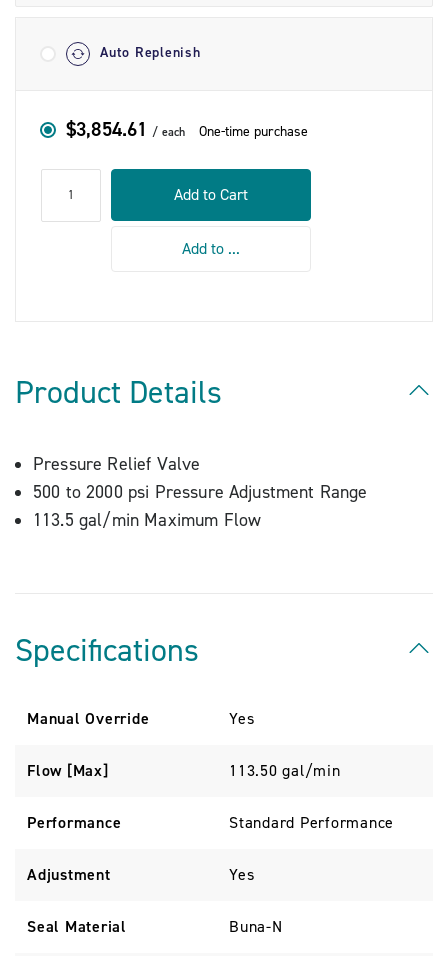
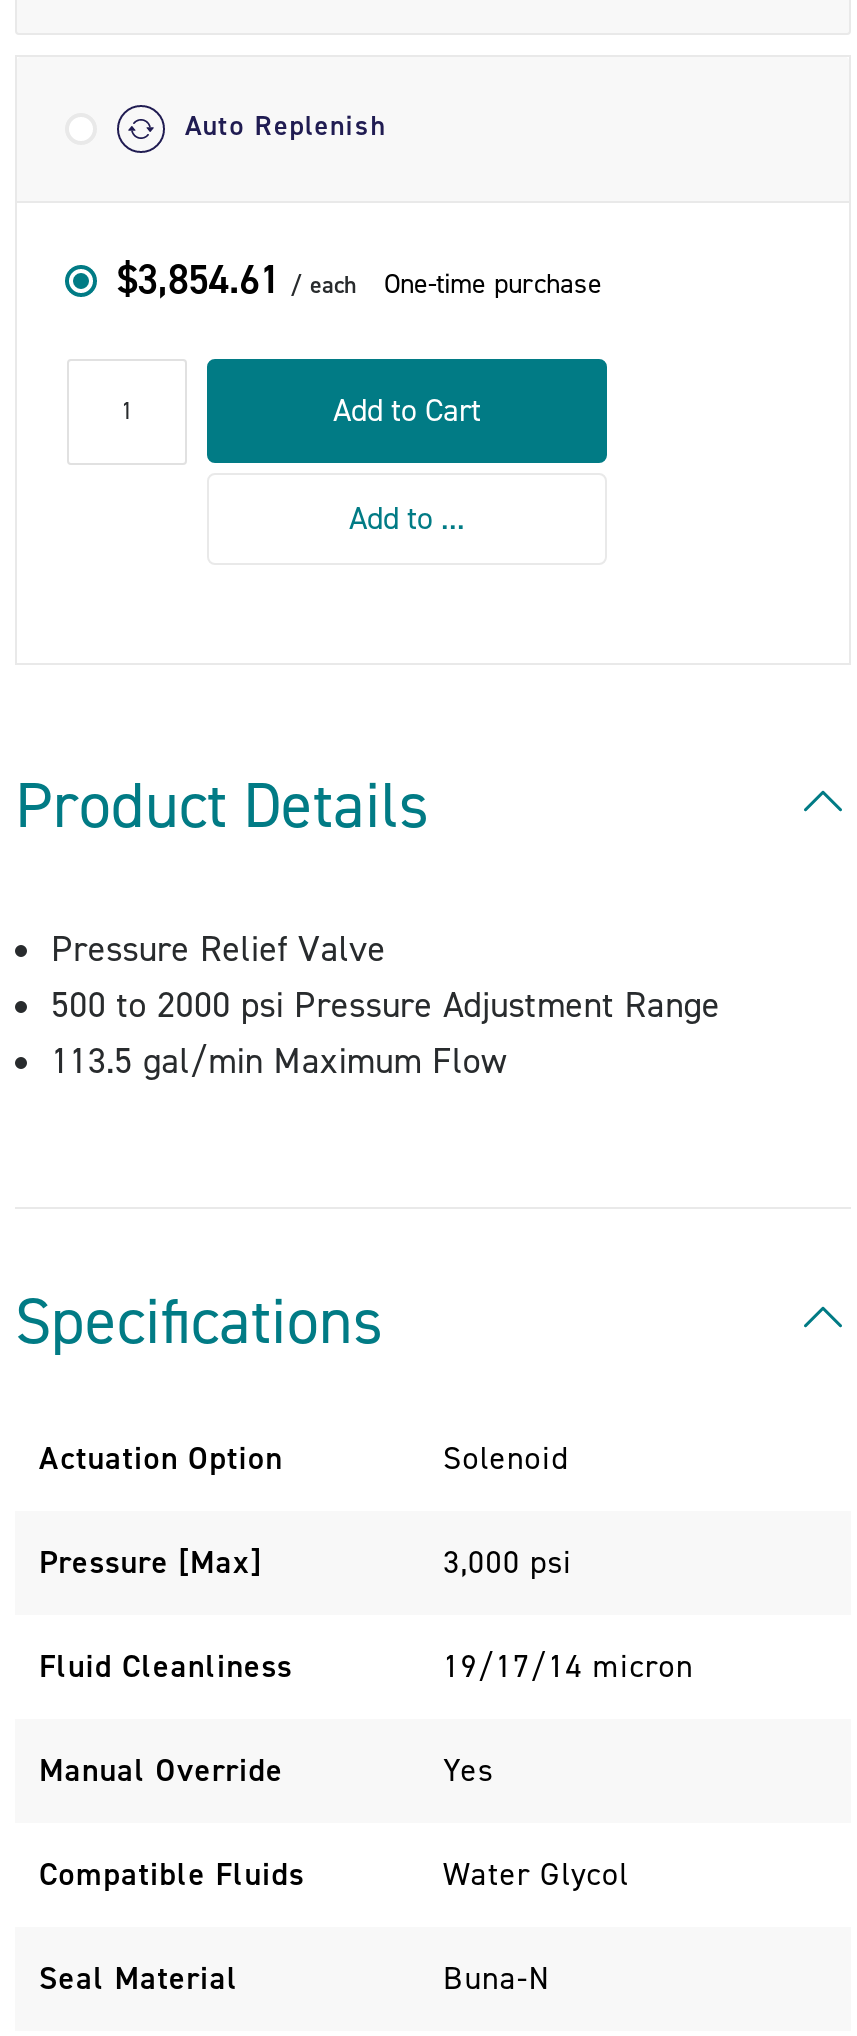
+ Actuation Option
+ Solenoid
+ Pressure [Max]
+ 3,000 psi
+ Fluid Cleanliness
+ 19/17/14 micron

moved down: Manual Override | Yes

- Flow [Max]
- 113.50 gal/min
- Performance
- Standard Performance
- Adjustment
- Yes
+ Compatible Fluids
+ Water Glycol
